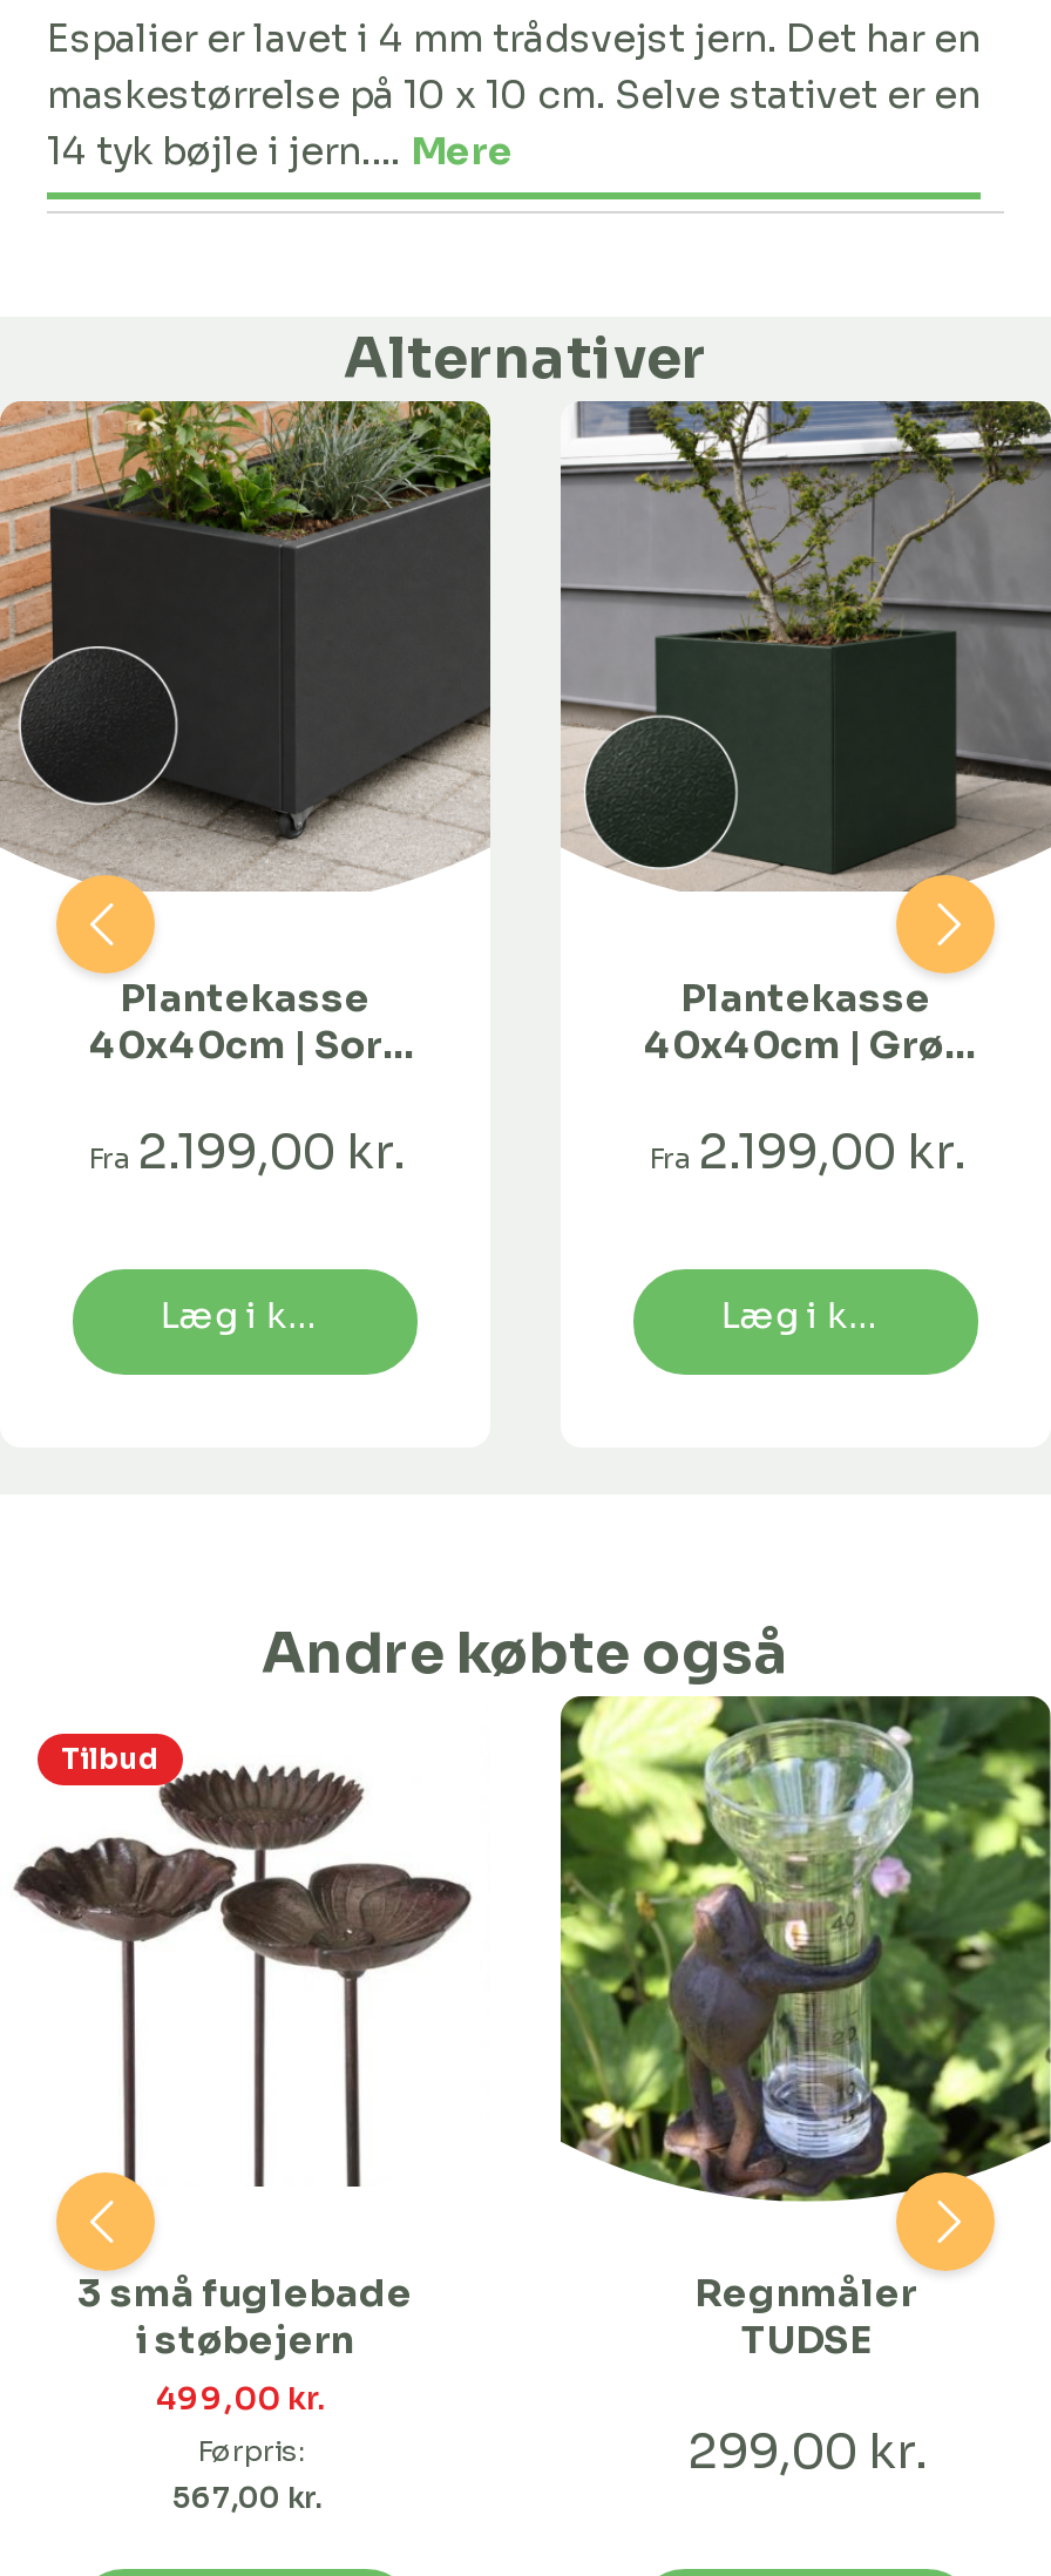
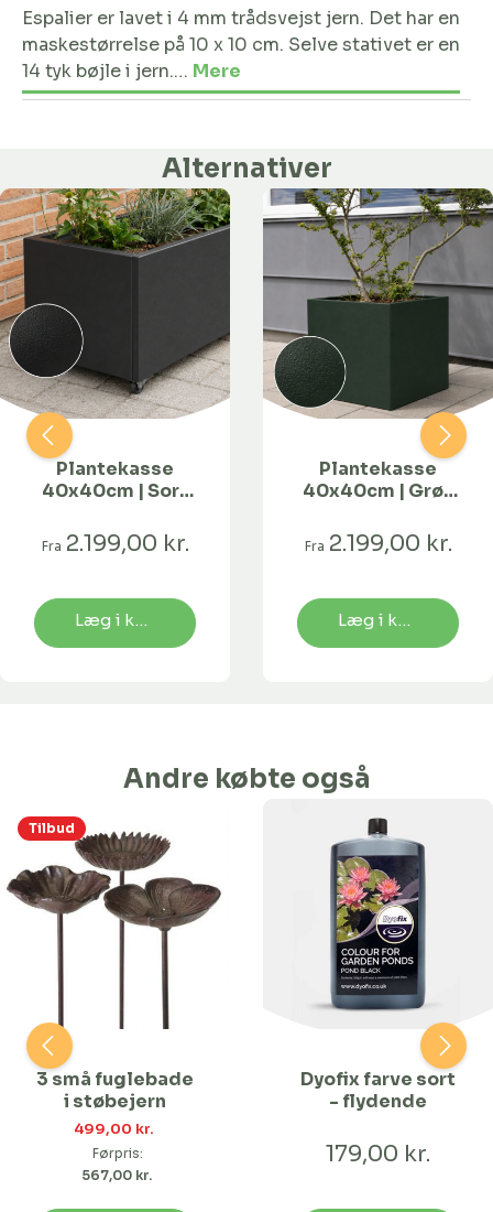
- [image]
- Regnmåler
- TUDSE
+ [image]
+ Dyofix farve sort
+ - flydende

- 299,00 kr.
+ 179,00 kr.
